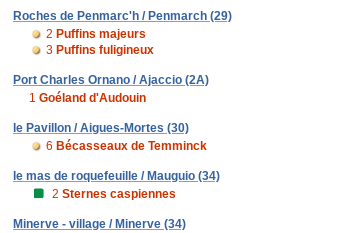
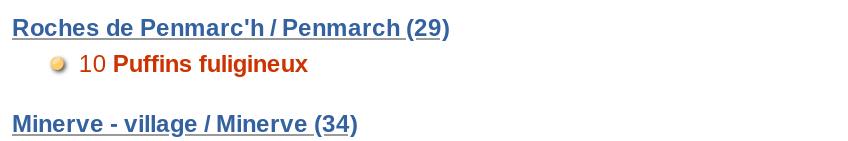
- 2 Puffins majeurs
- 3 Puffins fuligineux
- Port Charles Ornano / Ajaccio (2A)
- 1 Goéland d'Audouin
- le Pavillon / Aigues-Mortes (30)
- 6 Bécasseaux de Temminck
- le mas de roquefeuille / Mauguio (34)
- 2 Sternes caspiennes
+ 10 Puffins fuligineux
